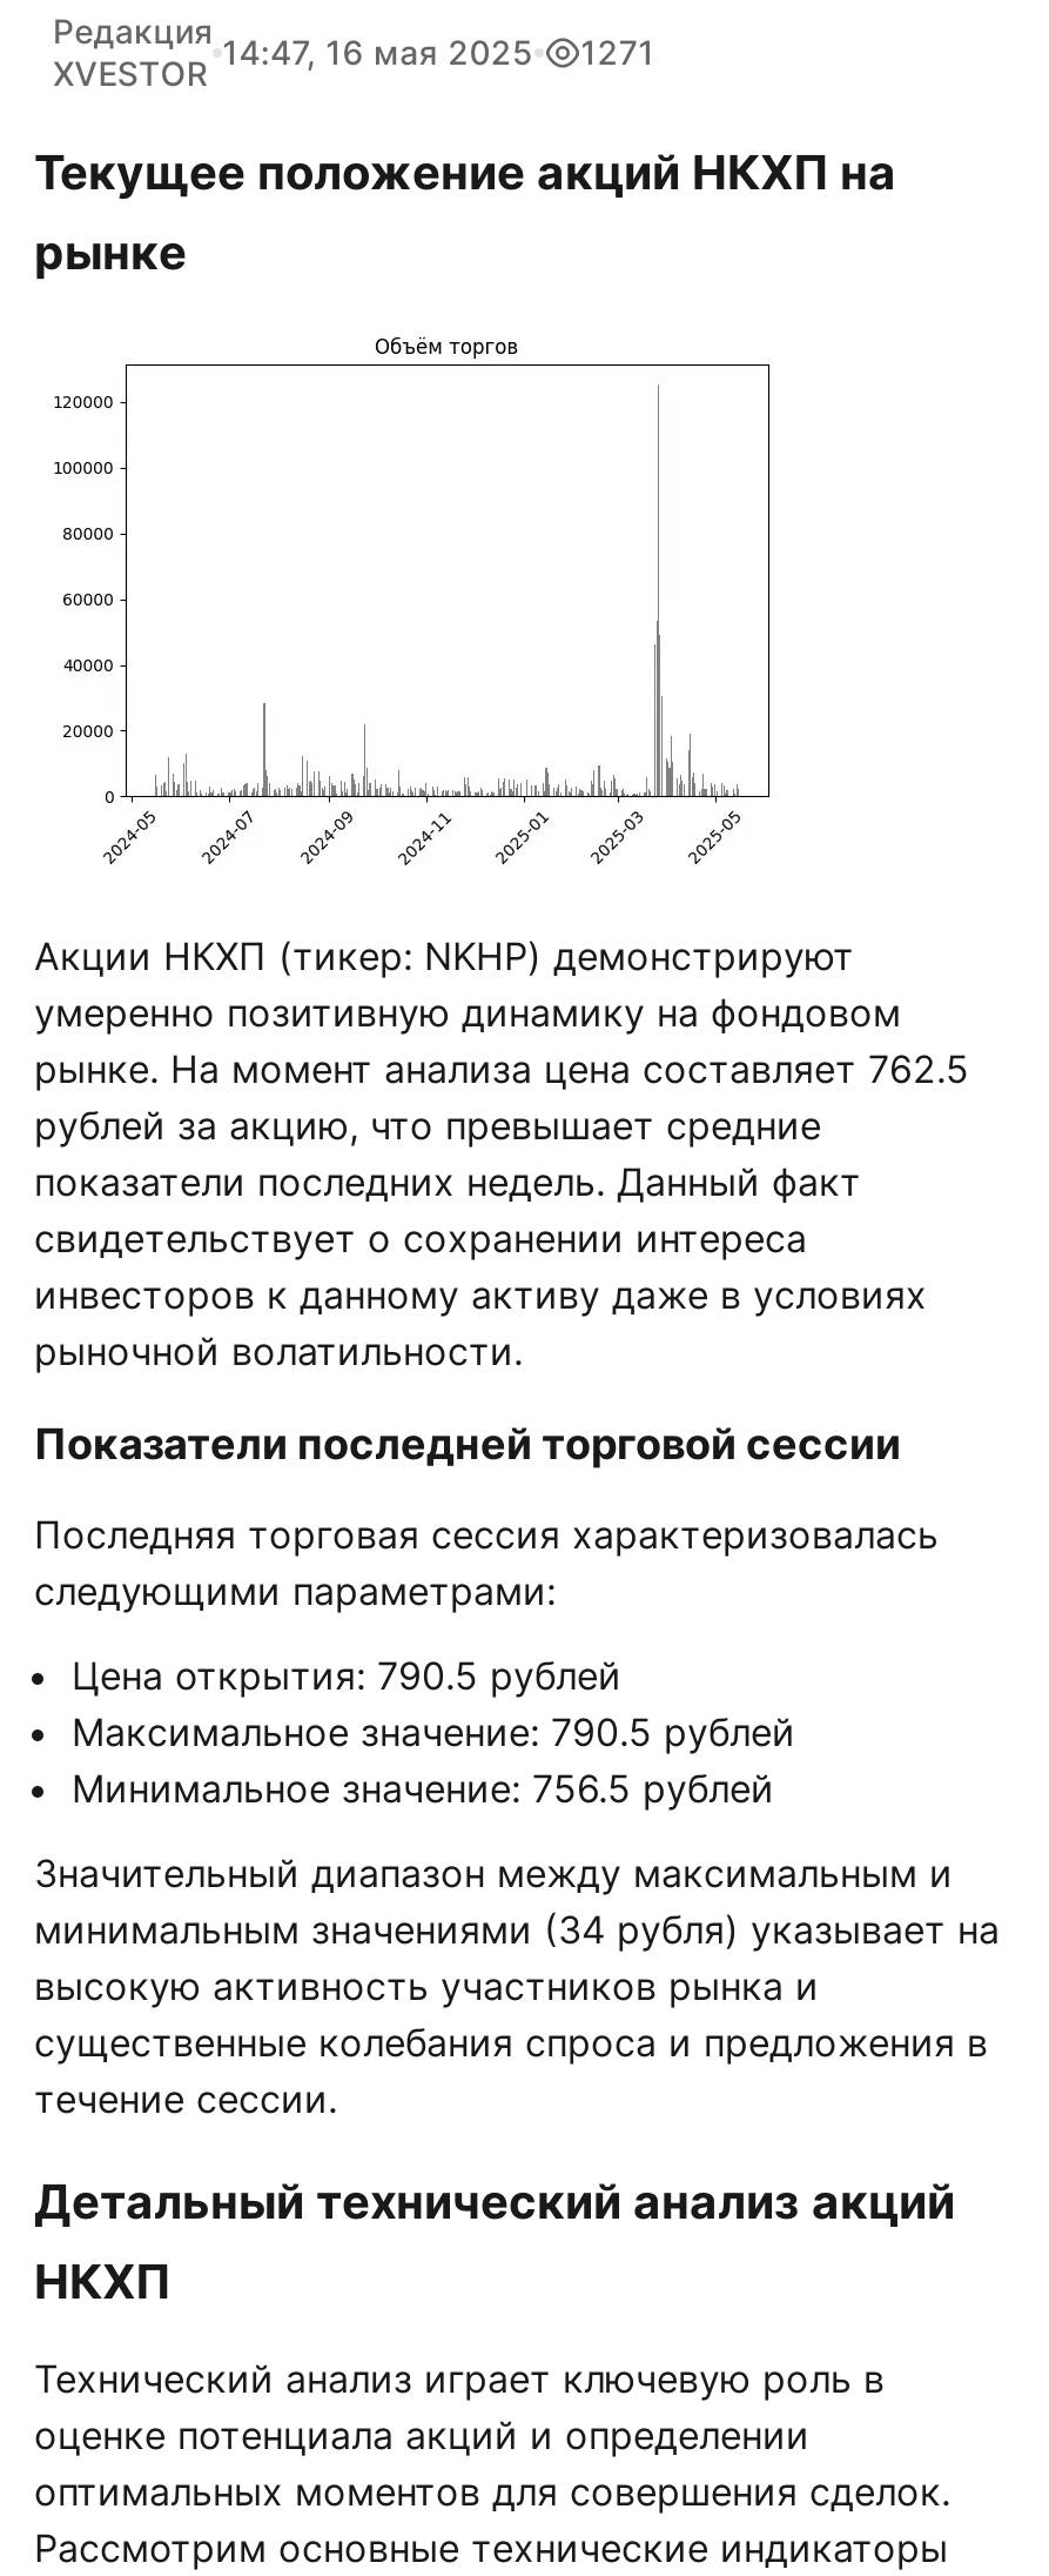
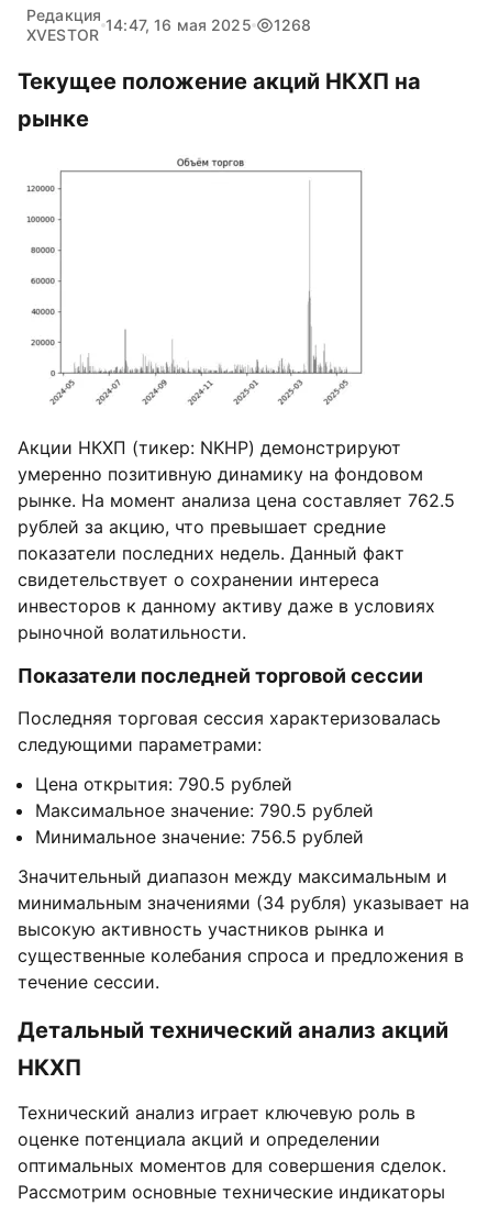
- 14:47, 16 мая 2025 1271
+ 14:47, 16 мая 2025 1268
